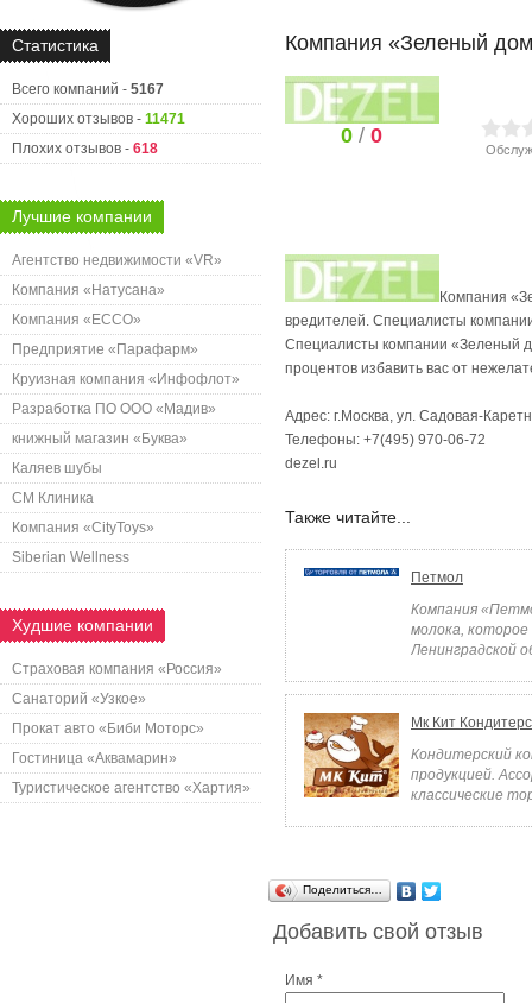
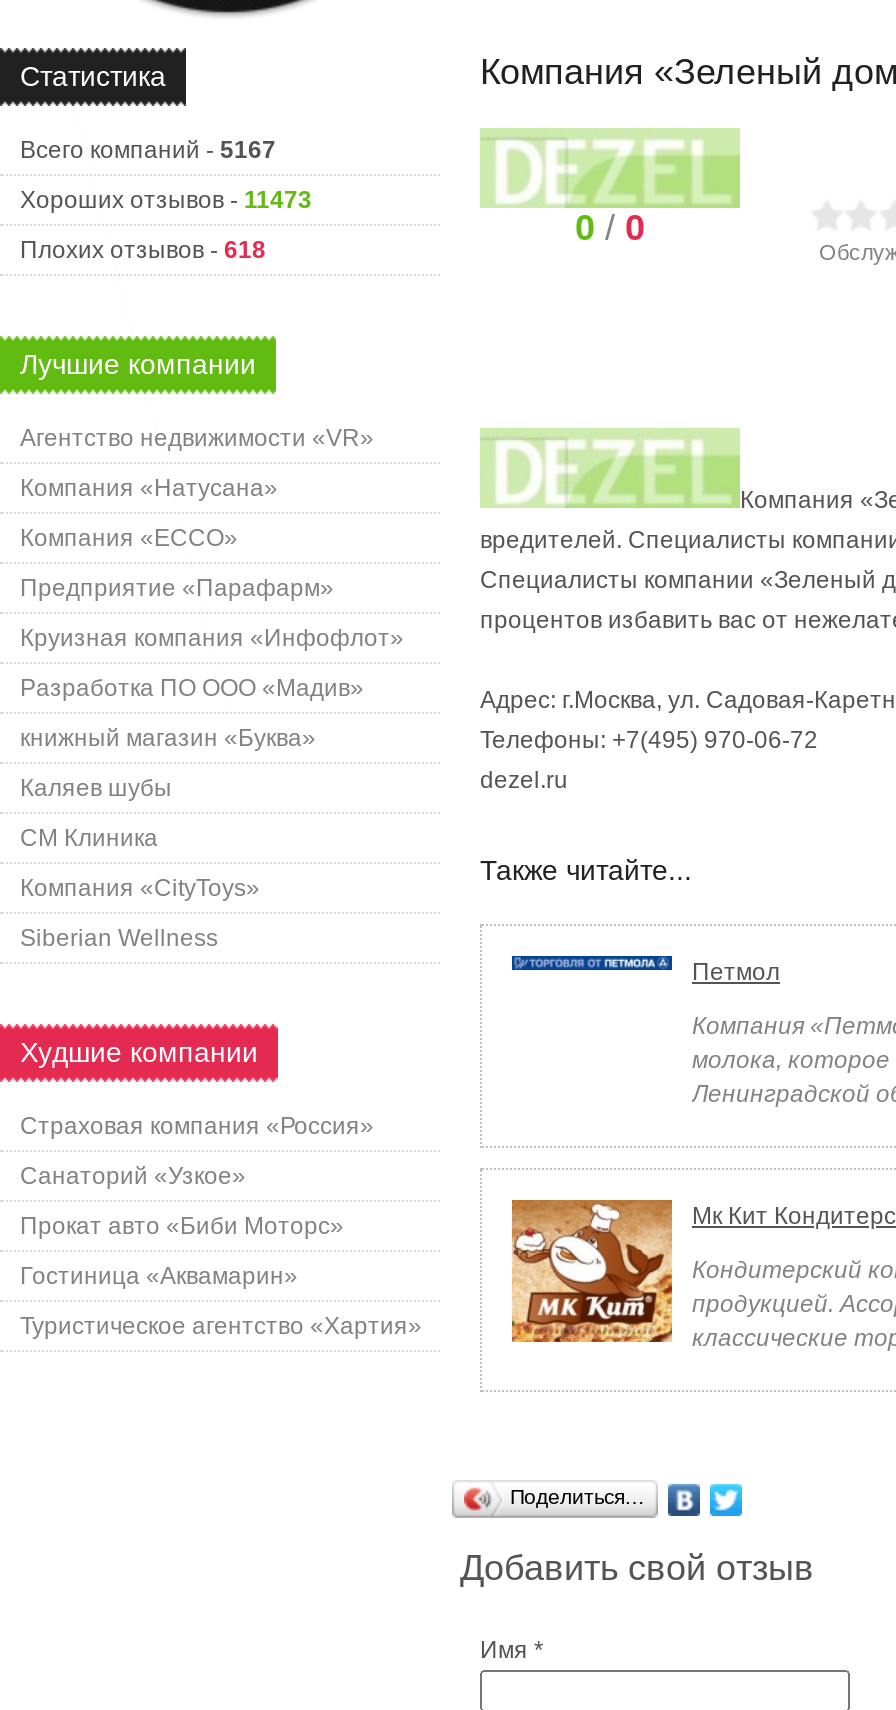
- Хороших отзывов - 11471
+ Хороших отзывов - 11473
